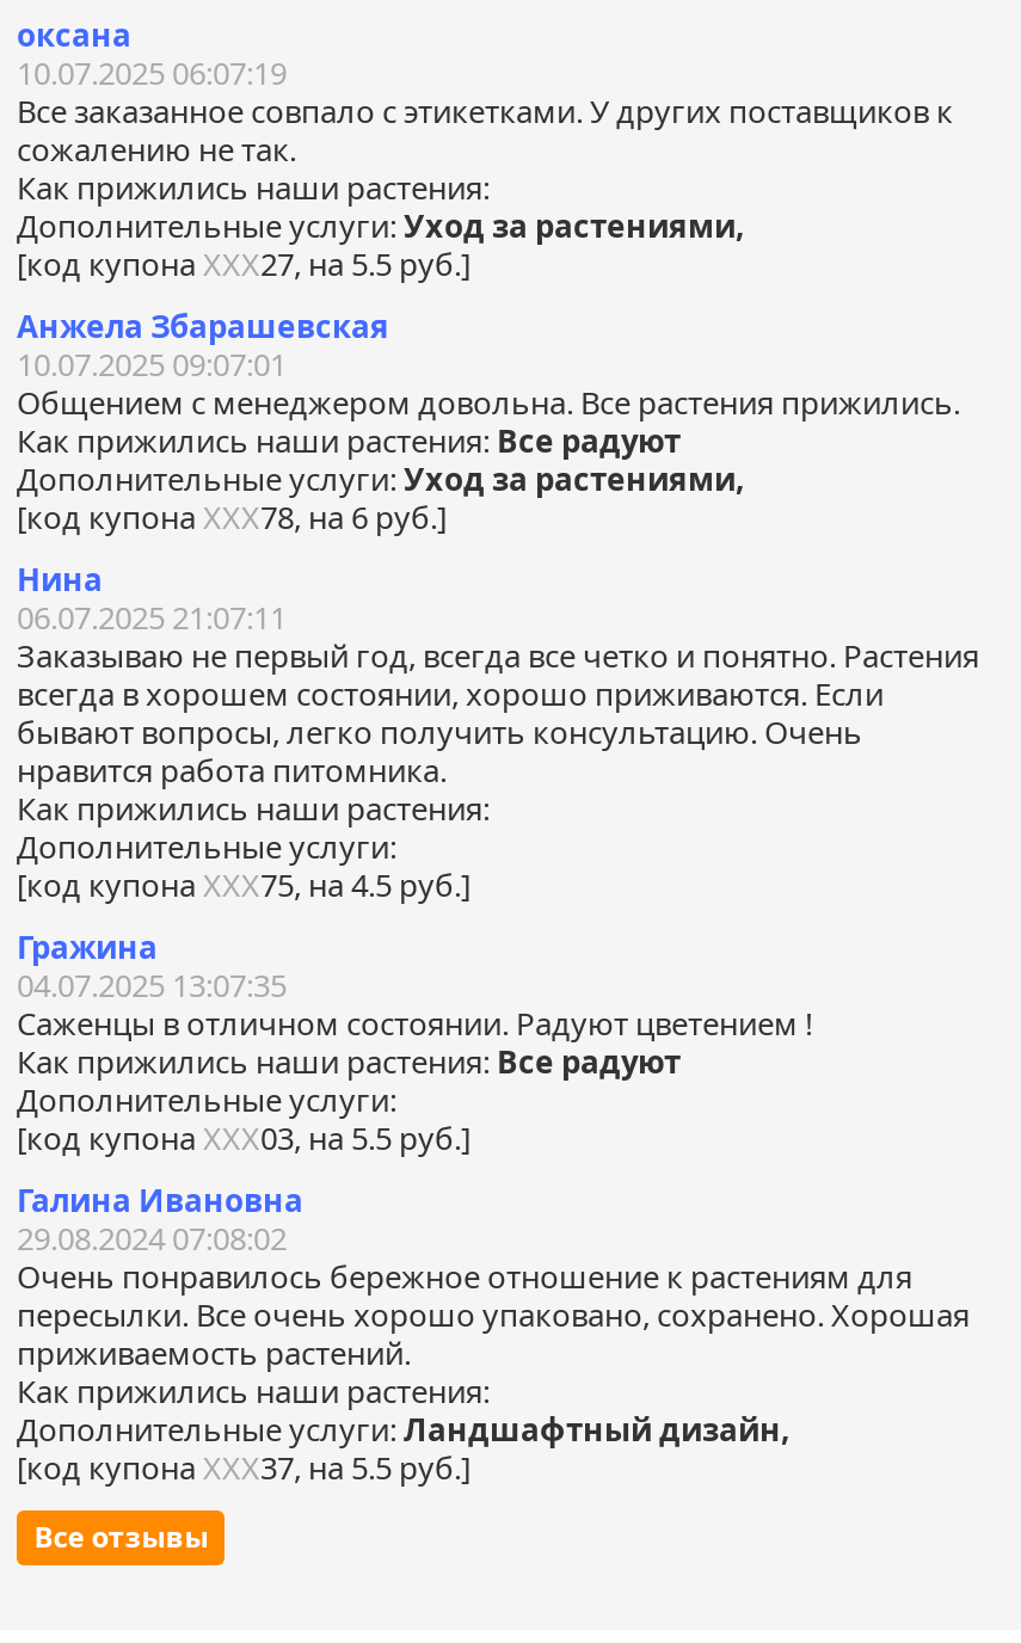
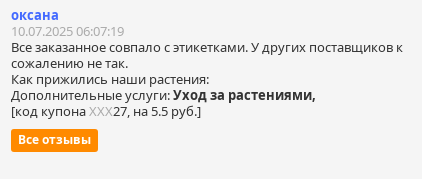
- Анжела Збарашевская
- 10.07.2025 09:07:01
- Общением с менеджером довольна. Все растения прижились.
- Как прижились наши растения: Все радуют
- Дополнительные услуги: Уход за растениями,
- [код купона ХХХ78, на 6 руб.]
- Нина
- 06.07.2025 21:07:11
- Заказываю не первый год, всегда все четко и понятно. Растения
- всегда в хорошем состоянии, хорошо приживаются. Если
- бывают вопросы, легко получить консультацию. Очень
- нравится работа питомника.
- Как прижились наши растения:
- Дополнительные услуги:
- [код купона ХХХ75, на 4.5 руб.]
- Гражина
- 04.07.2025 13:07:35
- Саженцы в отличном состоянии. Радуют цветением !
- Как прижились наши растения: Все радуют
- Дополнительные услуги:
- [код купона ХХХ03, на 5.5 руб.]
- Галина Ивановна
- 29.08.2024 07:08:02
- Очень понравилось бережное отношение к растениям для
- пересылки. Все очень хорошо упаковано, сохранено. Хорошая
- приживаемость растений.
- Как прижились наши растения:
- Дополнительные услуги: Ландшафтный дизайн,
- [код купона ХХХ37, на 5.5 руб.]
